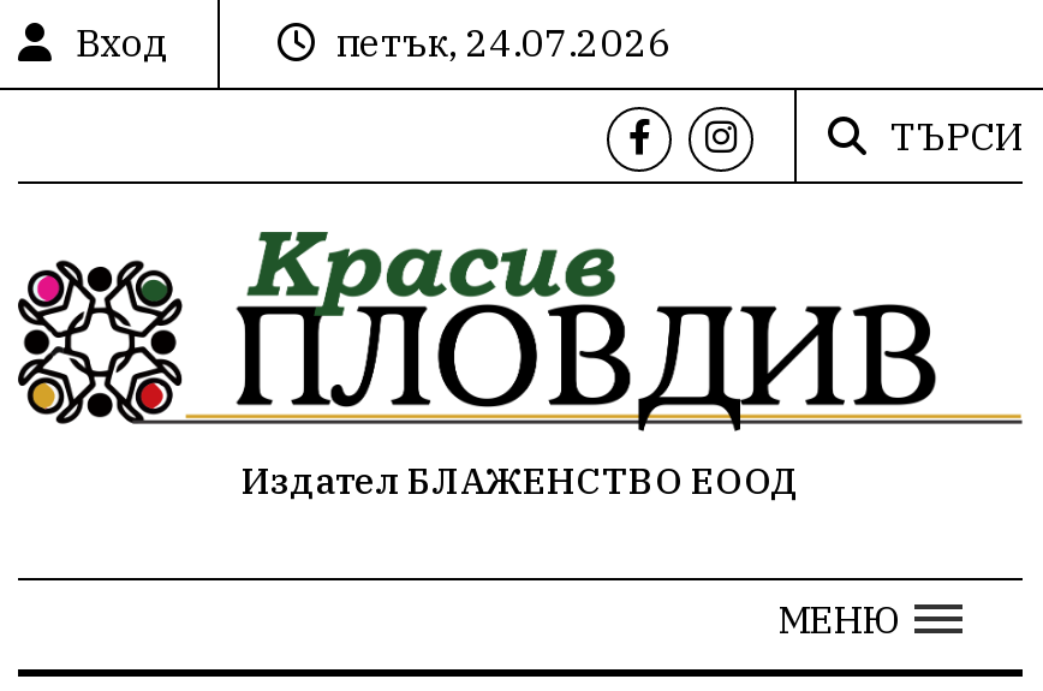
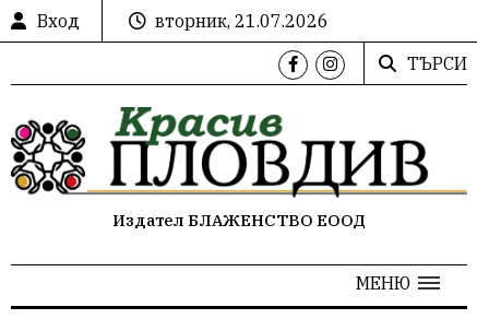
- петък, 24.07.2026
+ вторник, 21.07.2026
